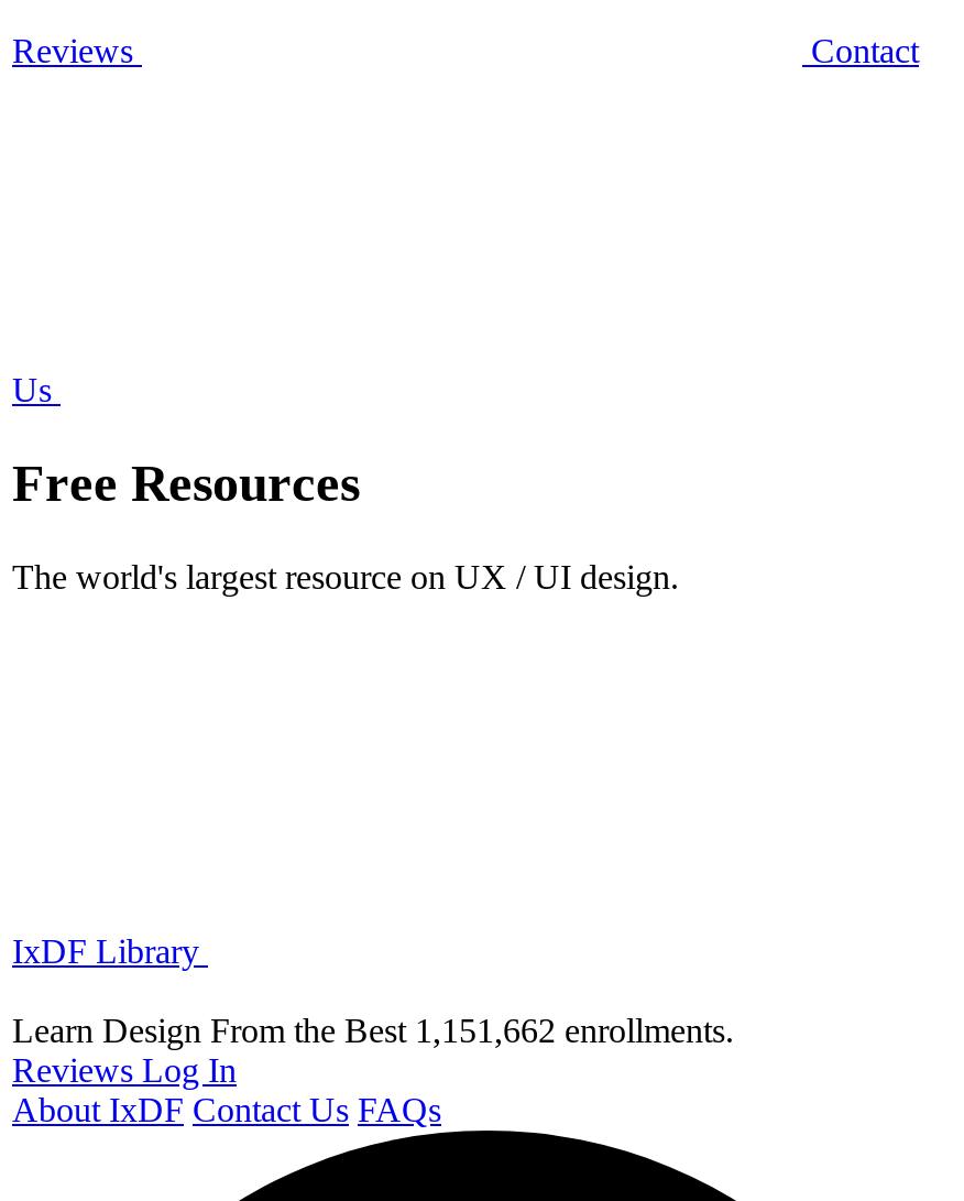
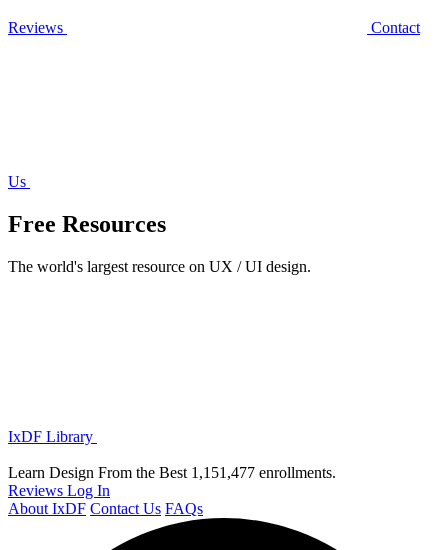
- Learn Design From the Best 1,151,662 enrollments.
+ Learn Design From the Best 1,151,477 enrollments.
